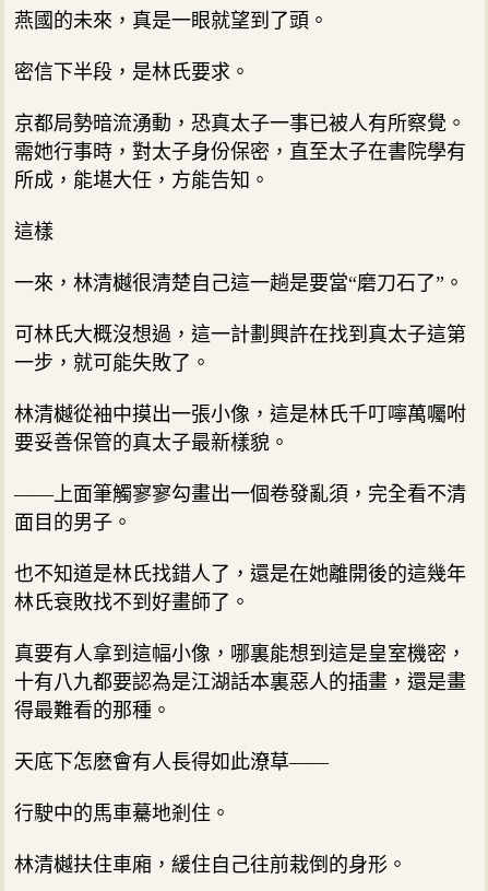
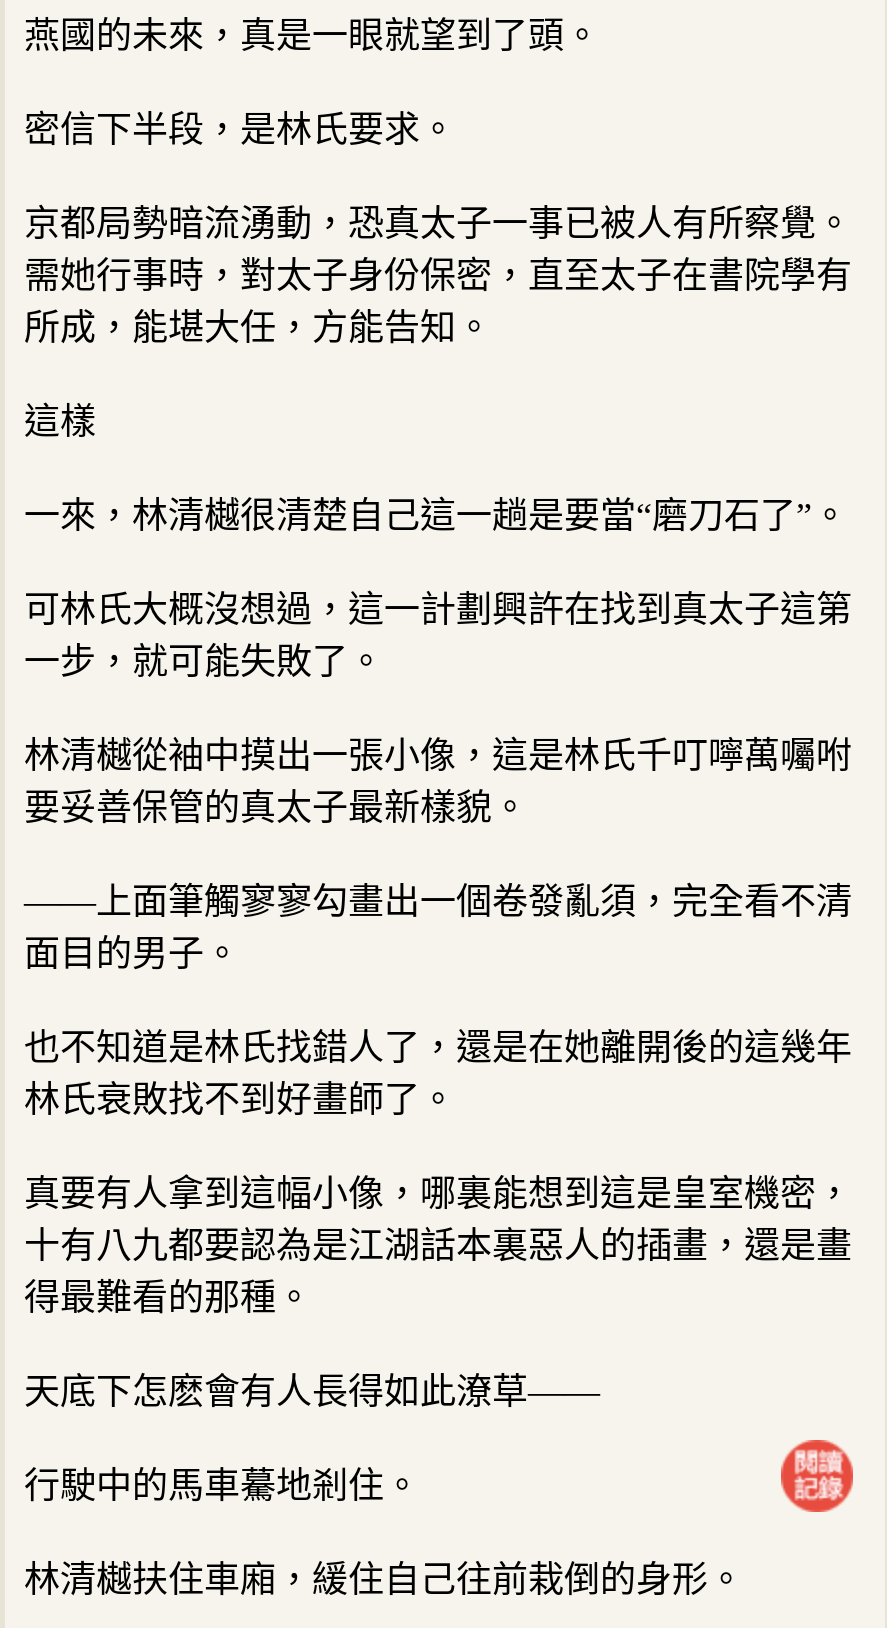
+ [image]
